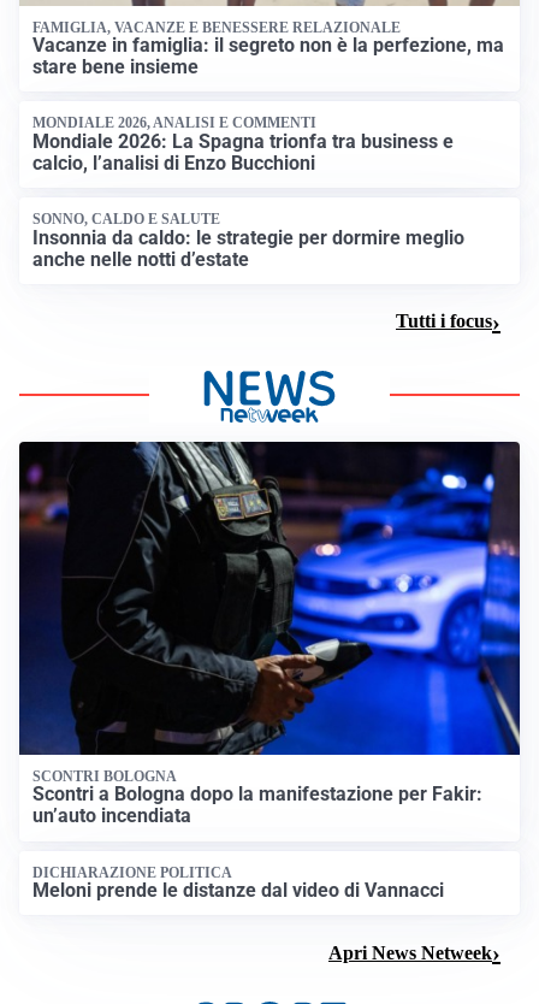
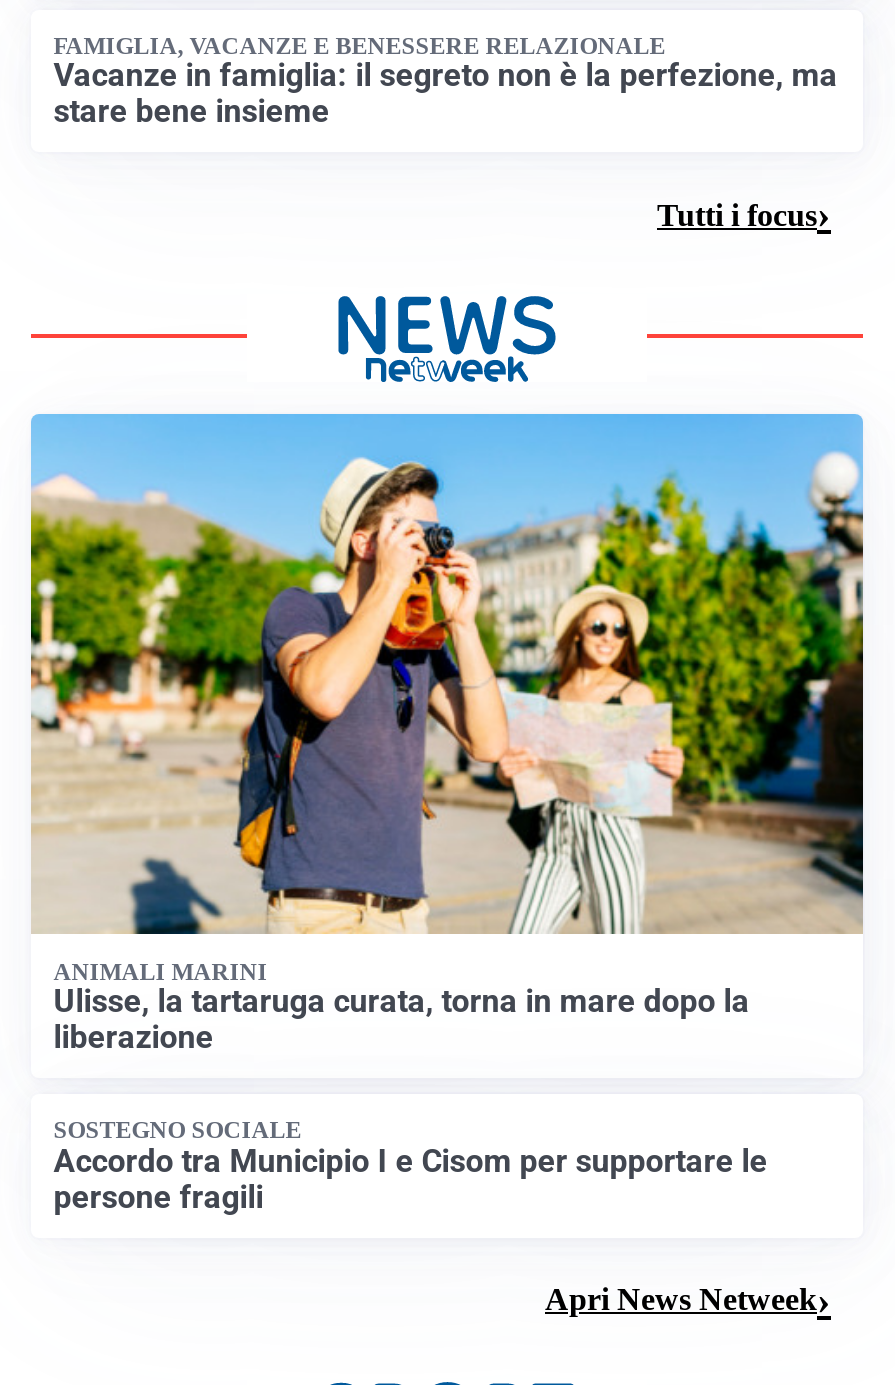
- MONDIALE 2026, ANALISI E COMMENTI
- Mondiale 2026: La Spagna trionfa tra business e
- calcio, l’analisi di Enzo Bucchioni
- SONNO, CALDO E SALUTE
- Insonnia da caldo: le strategie per dormire meglio
- anche nelle notti d’estate

moved up: Tutti i focus

moved up: [image]

- [image]
- SCONTRI BOLOGNA
- Scontri a Bologna dopo la manifestazione per Fakir:
- un’auto incendiata
+ [image]
+ ANIMALI MARINI
+ Ulisse, la tartaruga curata, torna in mare dopo la
+ liberazione

- DICHIARAZIONE POLITICA
- Meloni prende le distanze dal video di Vannacci
+ SOSTEGNO SOCIALE
+ Accordo tra Municipio I e Cisom per supportare le
+ persone fragili
